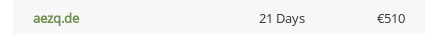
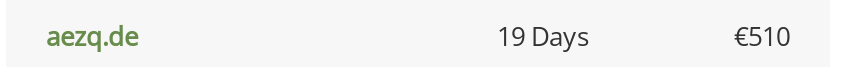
- 21 Days
+ 19 Days
